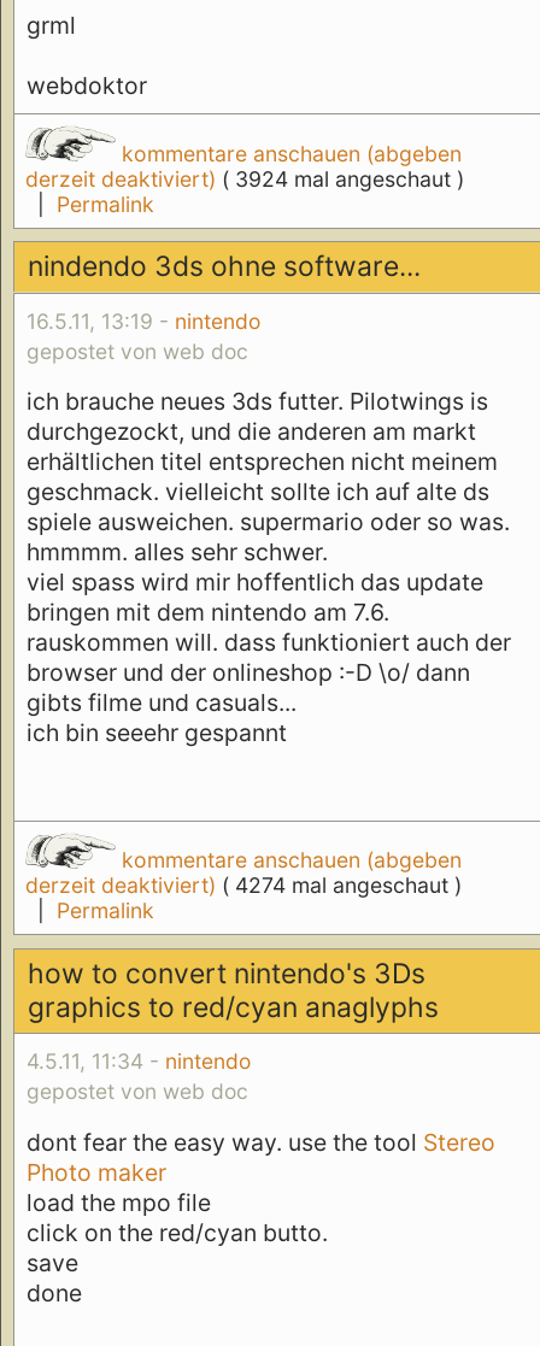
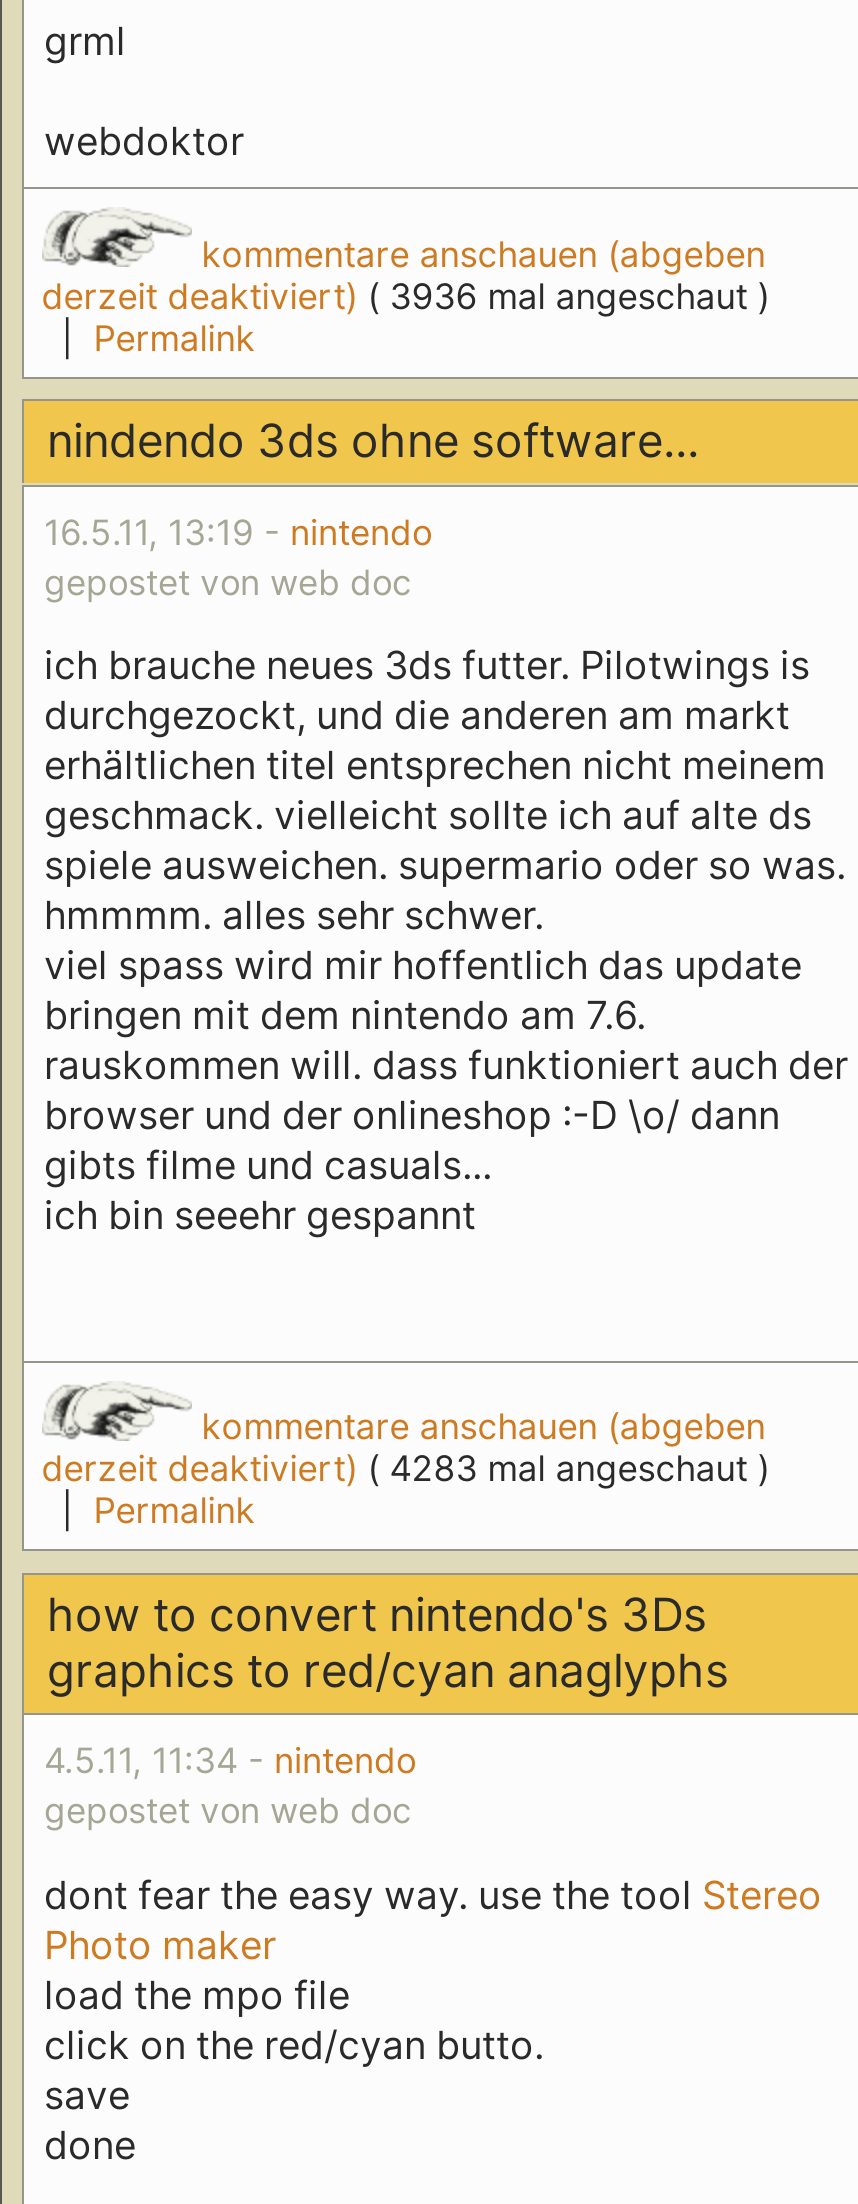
- derzeit deaktiviert) ( 3924 mal angeschaut )
+ derzeit deaktiviert) ( 3936 mal angeschaut )

- derzeit deaktiviert) ( 4274 mal angeschaut )
+ derzeit deaktiviert) ( 4283 mal angeschaut )
